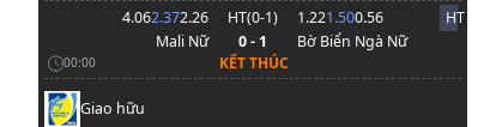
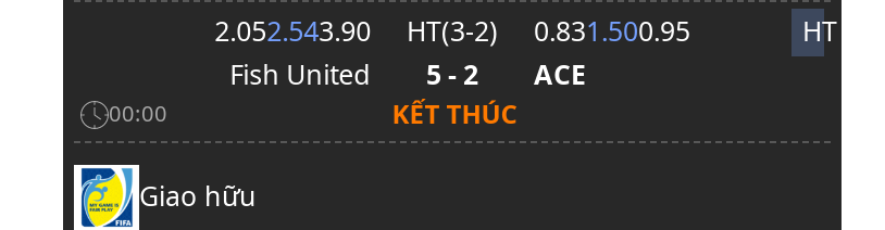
- 4.062.372.26
- HT(0-1)
- 1.221.500.56
+ 2.052.543.90
+ HT(3-2)
+ 0.831.500.95

- Mali Nữ
- 0 - 1
- Bờ Biển Ngà Nữ
+ Fish United
+ 5 - 2
+ ACE
